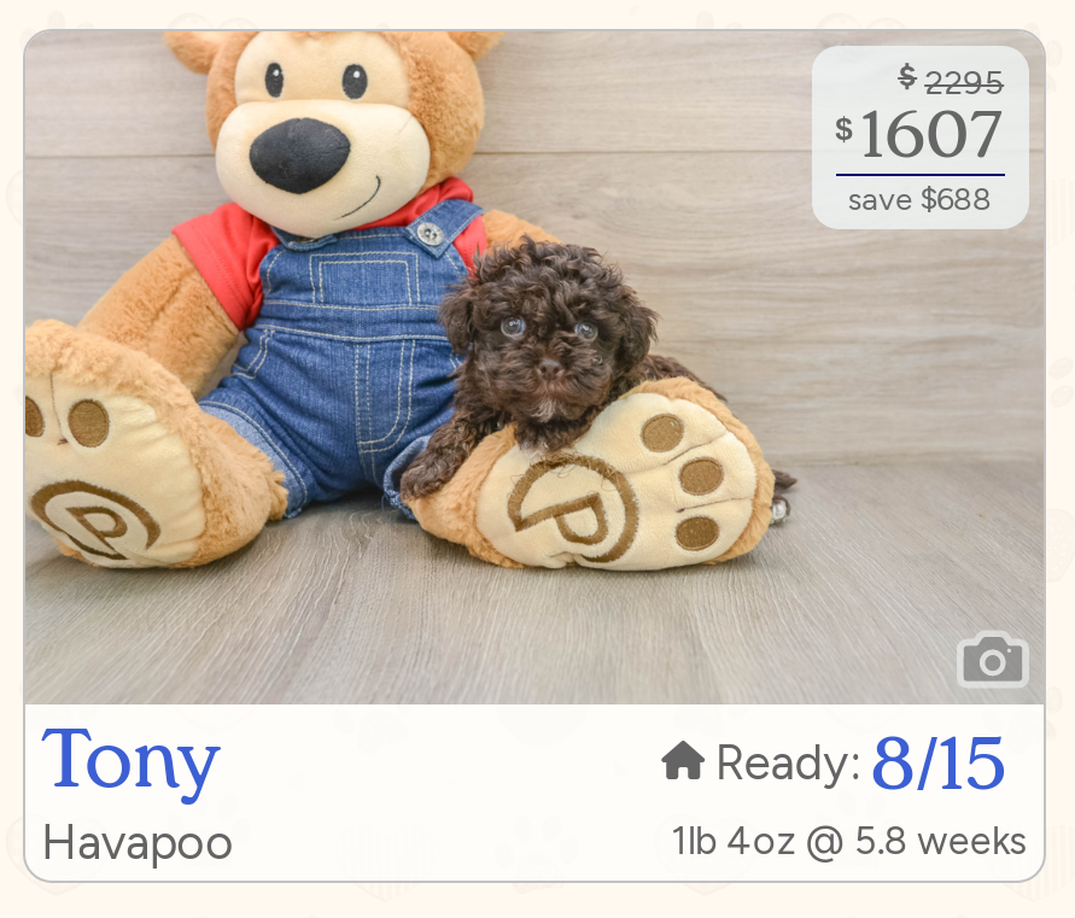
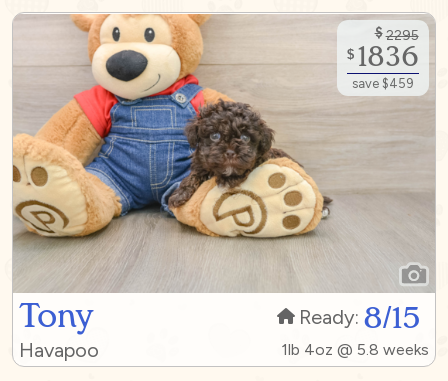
- $ 1607
+ $ 1836

- save $688
+ save $459
